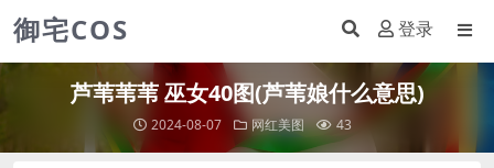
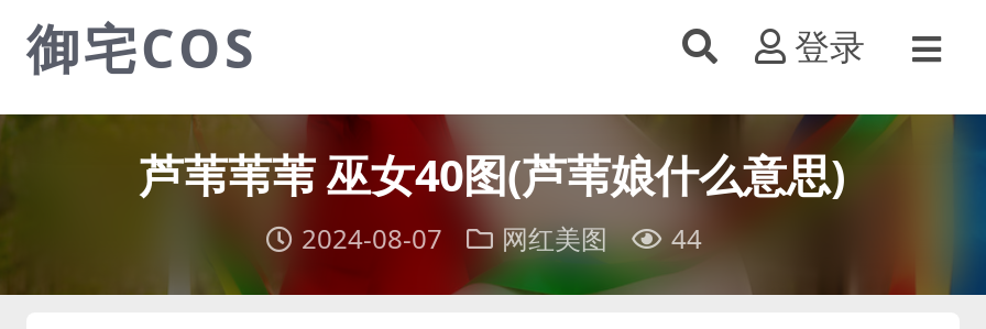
- 2024-08-07 网红美图 43
+ 2024-08-07 网红美图 44
